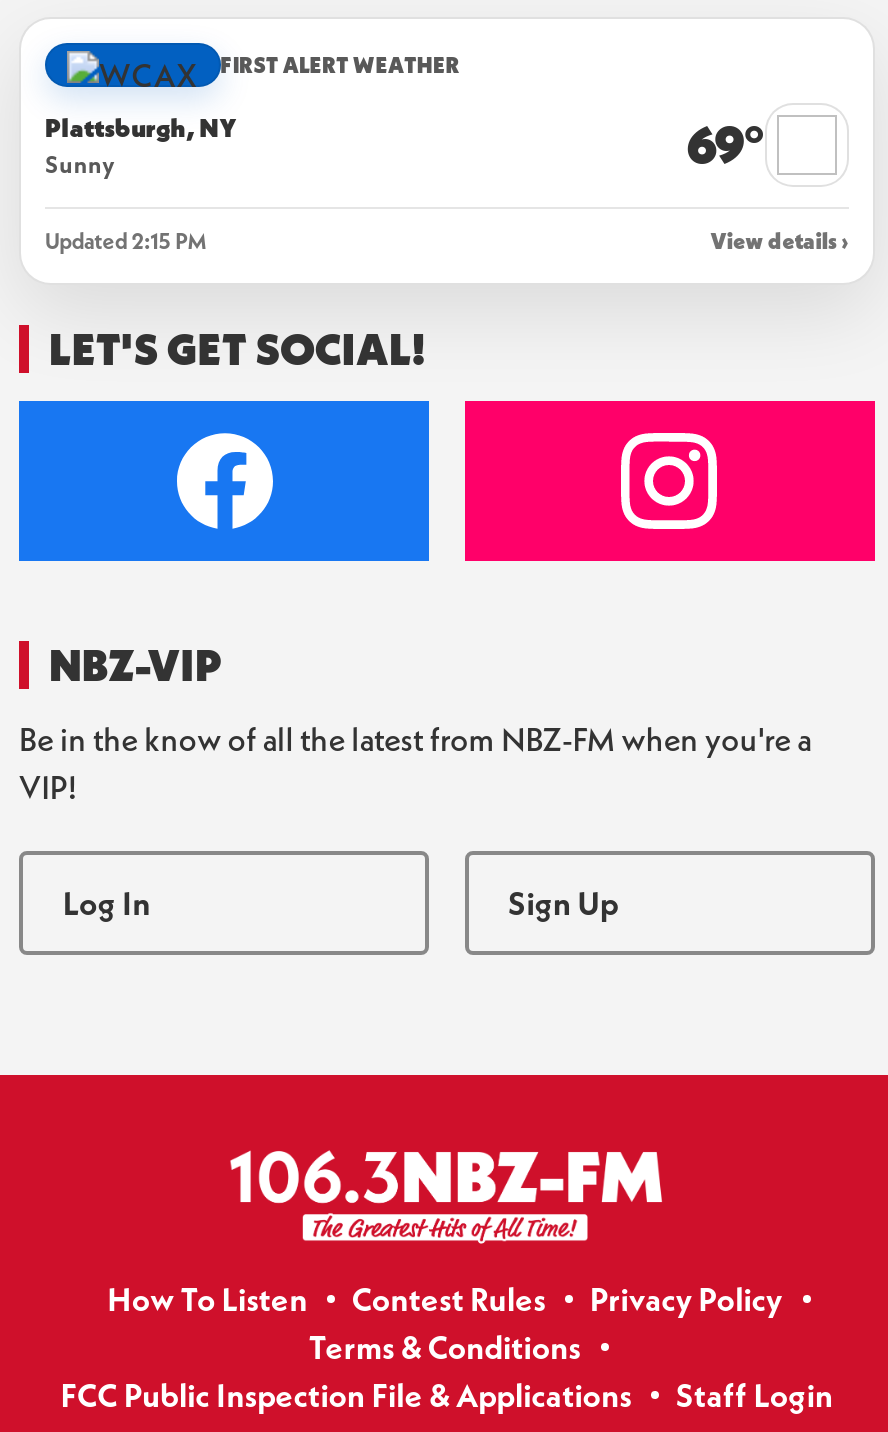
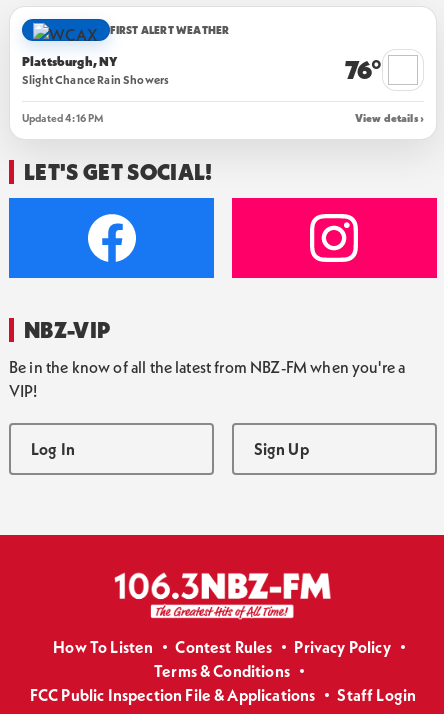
- Sunny
- 69°
+ Slight Chance Rain Showers
+ 76°

- Updated 2:15 PM
+ Updated 4:16 PM
